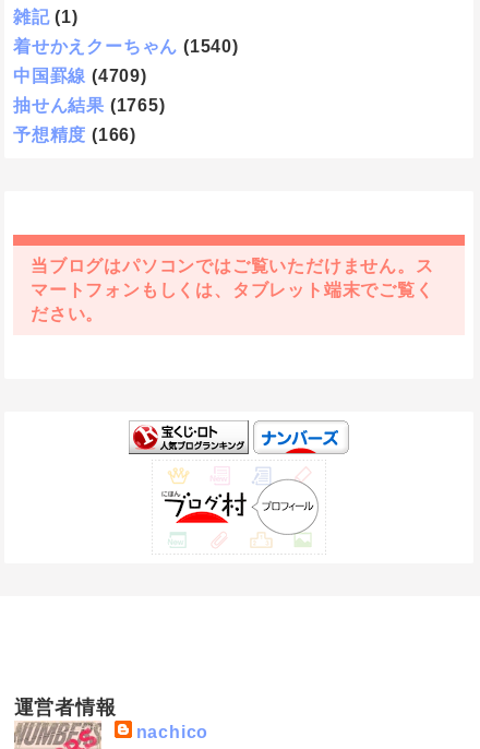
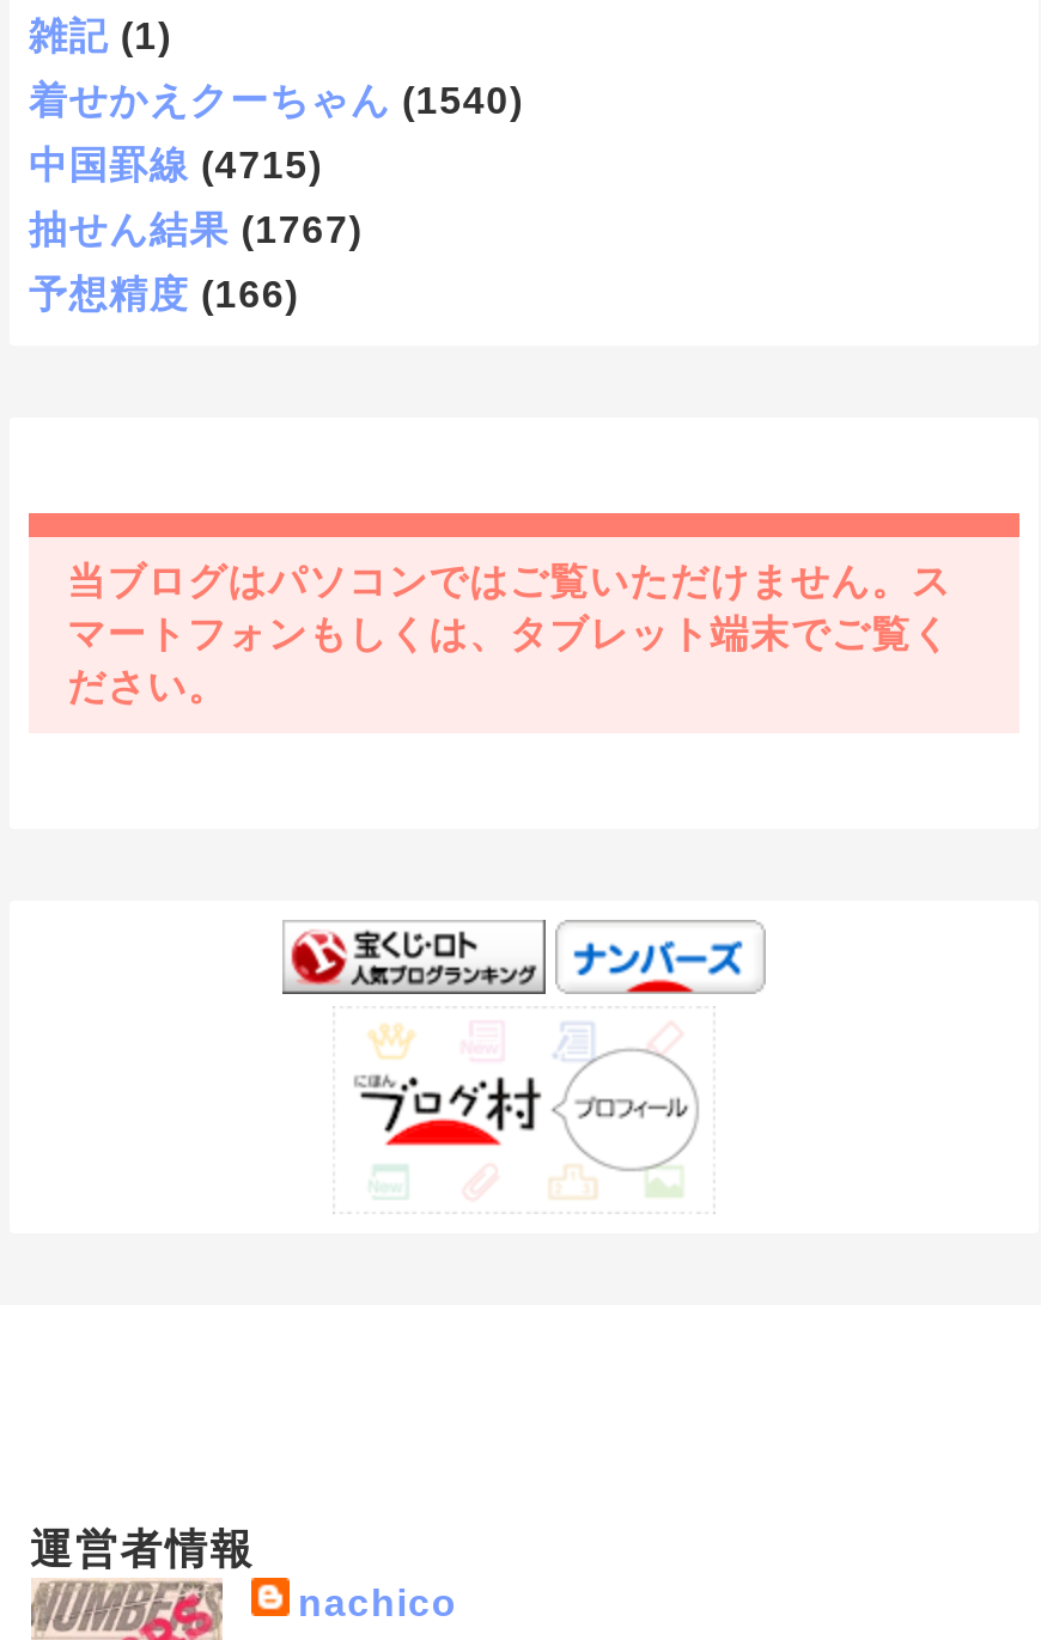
- 中国罫線 (4709)
+ 中国罫線 (4715)

- 抽せん結果 (1765)
+ 抽せん結果 (1767)
